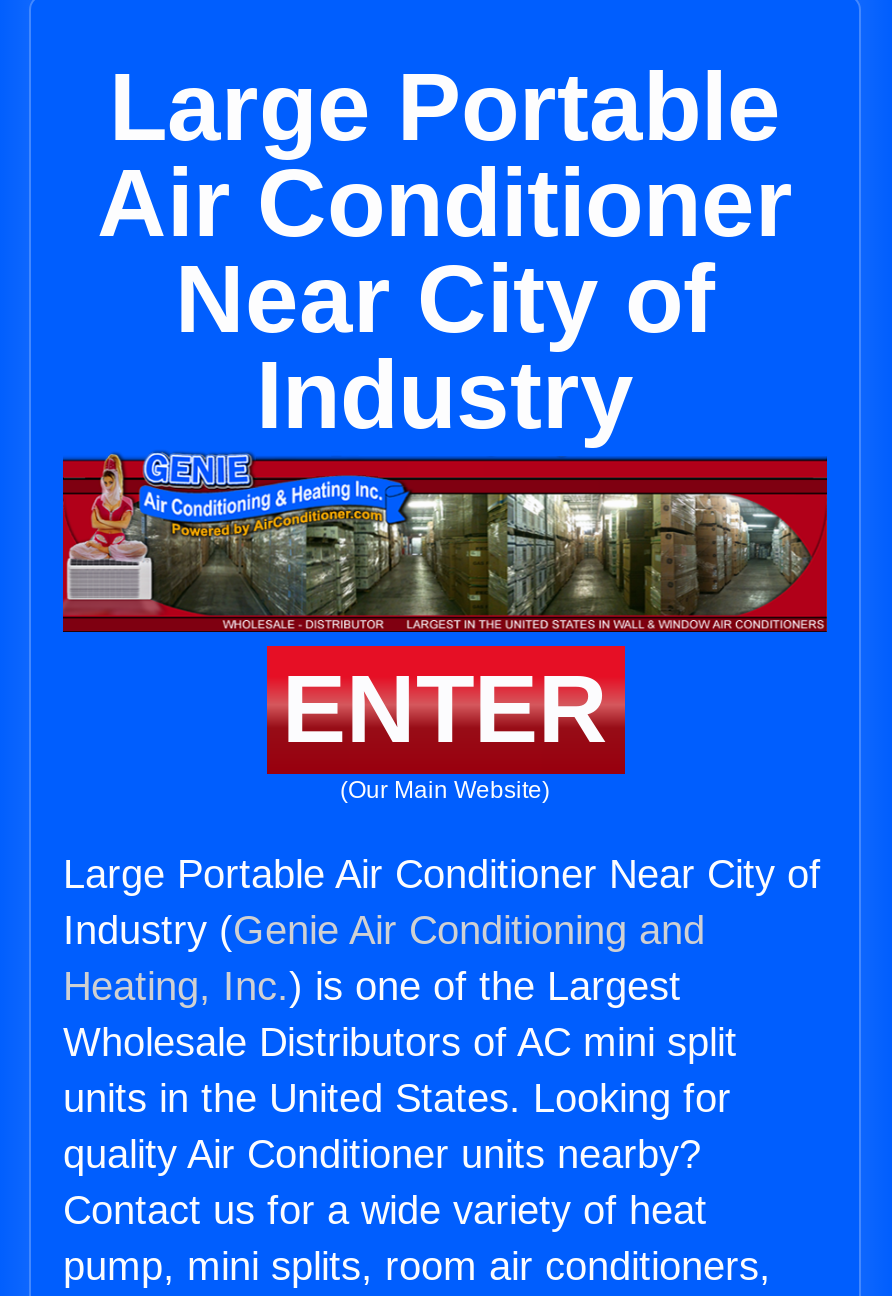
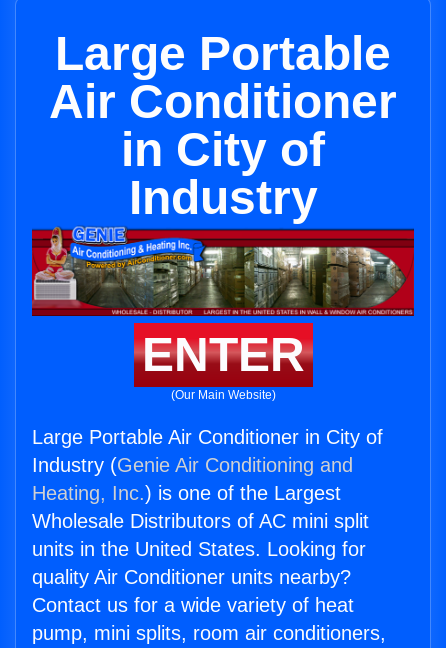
- Near City of
+ in City of

- Large Portable Air Conditioner Near City of
+ Large Portable Air Conditioner in City of
